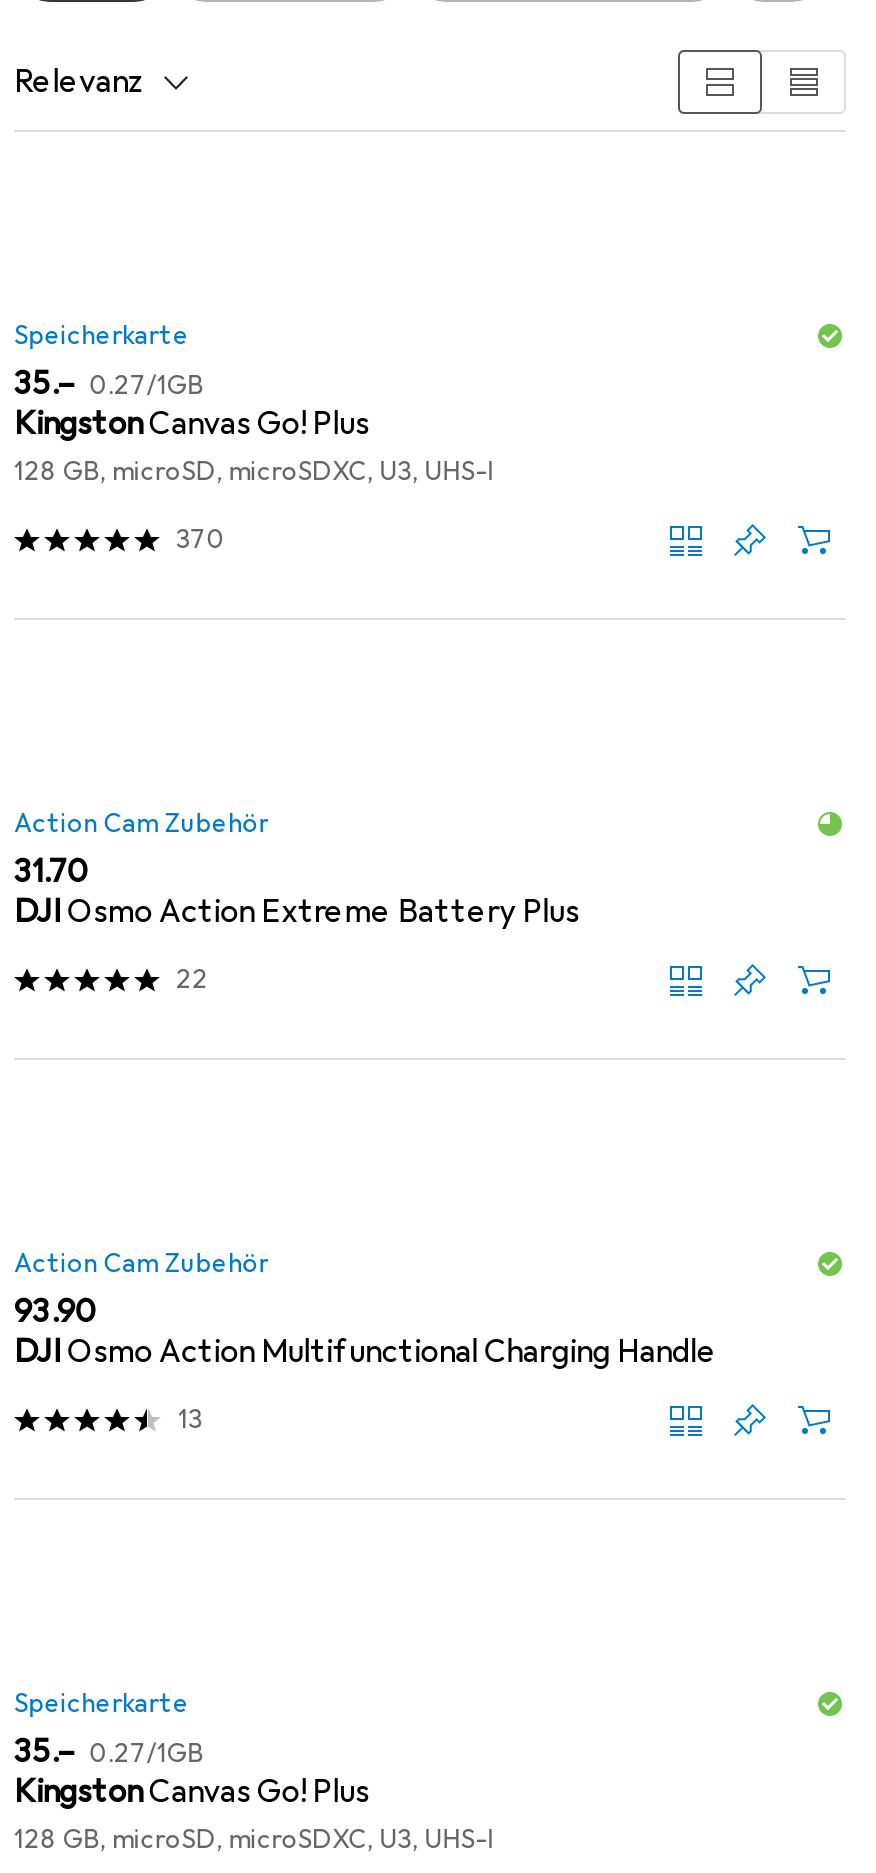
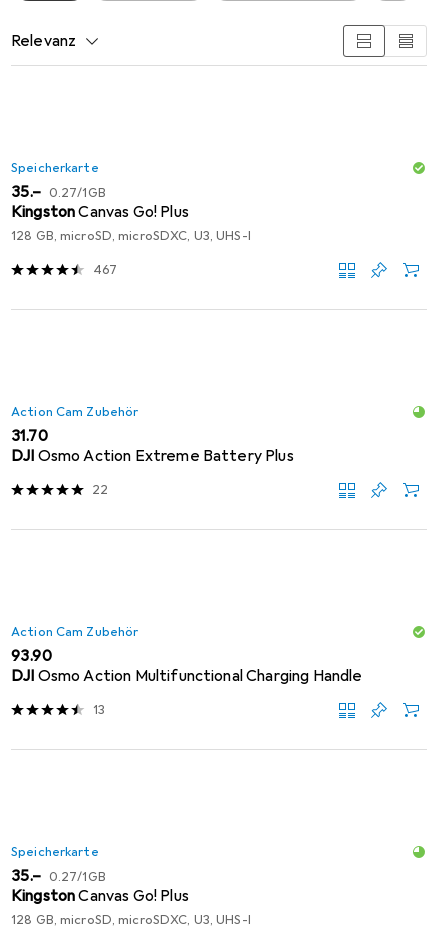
- 370
+ 467
